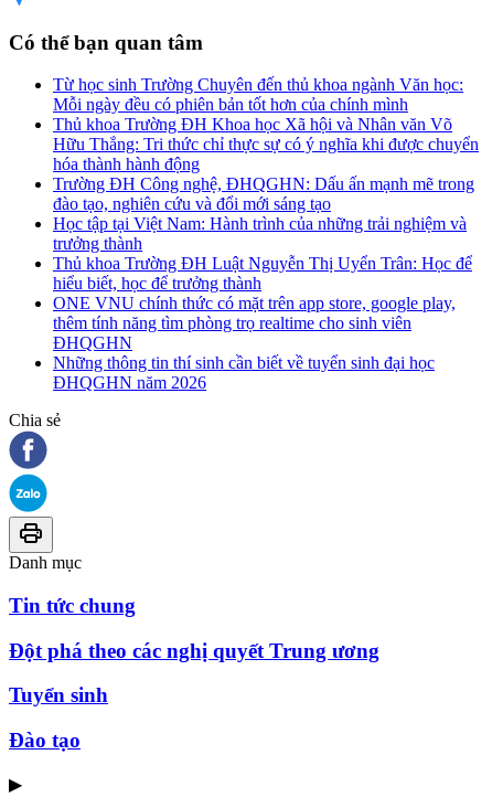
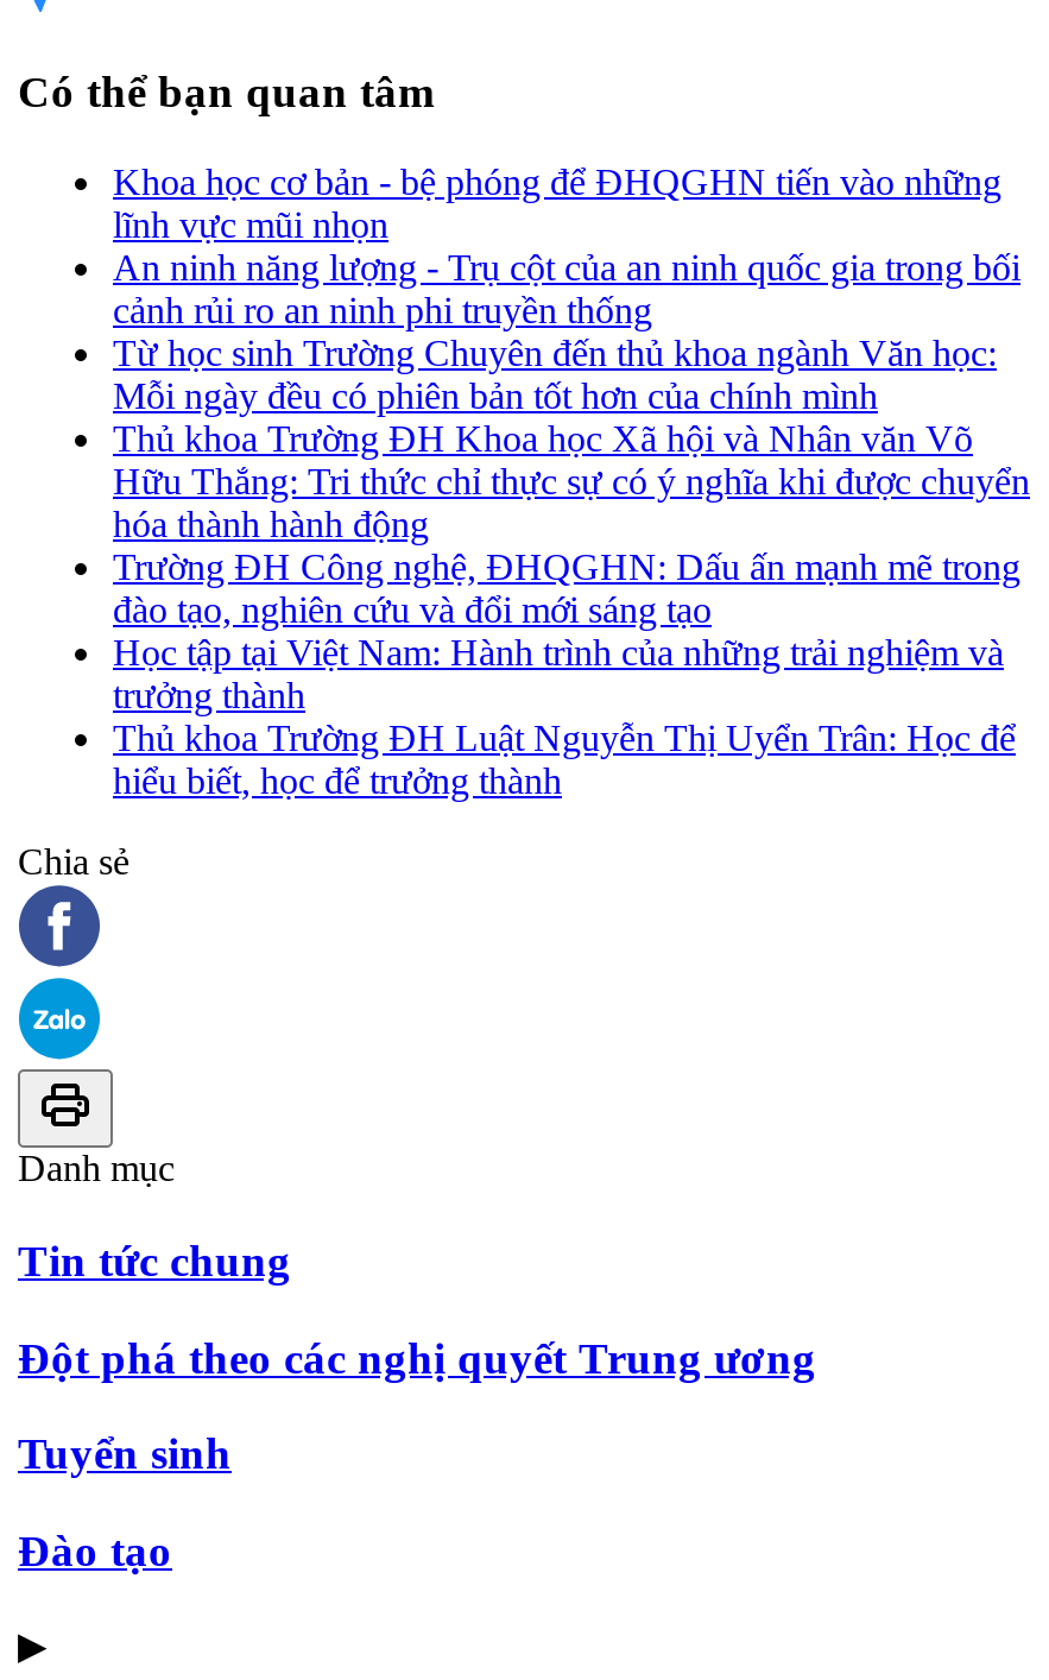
+ Khoa học cơ bản - bệ phóng để ĐHQGHN tiến vào những
+ lĩnh vực mũi nhọn
+ An ninh năng lượng - Trụ cột của an ninh quốc gia trong bối
+ cảnh rủi ro an ninh phi truyền thống

moved down: Từ học sinh Trường Chuyên đến thủ khoa ngành Văn học: | Mỗi ngày đều có phiên bản tốt hơn của chính mình | Thủ khoa Trường ĐH Khoa học Xã hội và Nhân văn Võ | ... | Thủ khoa Trường ĐH Luật Nguyễn Thị Uyển Trân: Học để | hiểu biết, học để trưởng thành

- ONE VNU chính thức có mặt trên app store, google play,
- thêm tính năng tìm phòng trọ realtime cho sinh viên
- ĐHQGHN
- Những thông tin thí sinh cần biết về tuyển sinh đại học
- ĐHQGHN năm 2026
